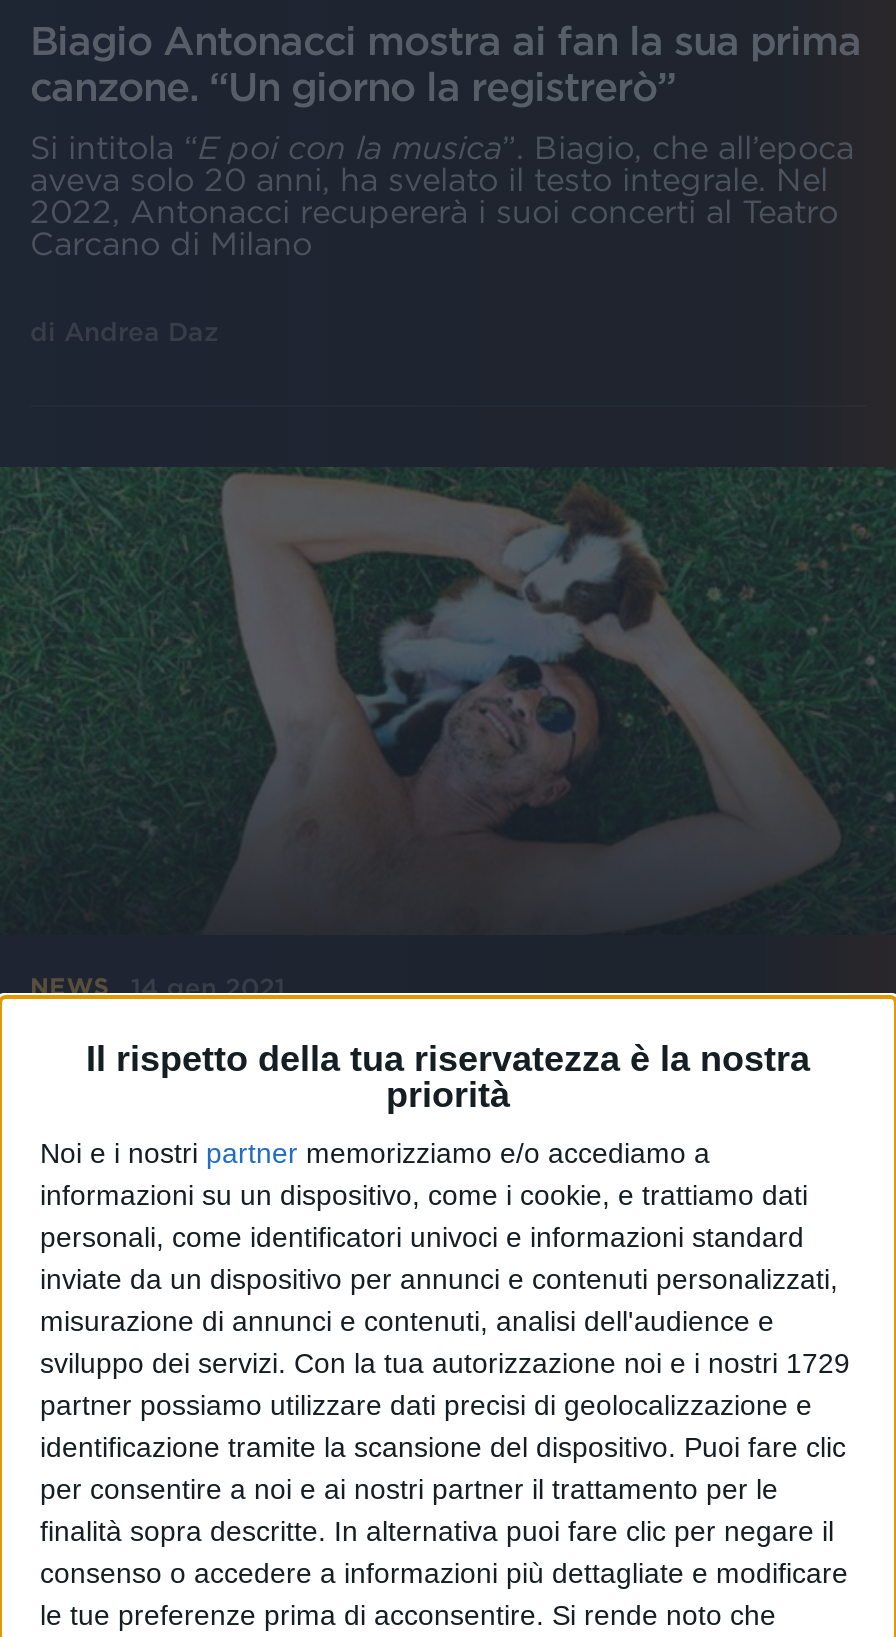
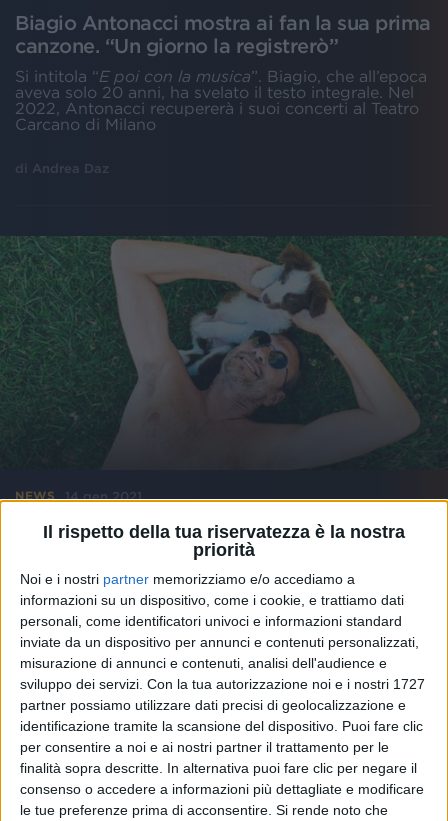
- sviluppo dei servizi. Con la tua autorizzazione noi e i nostri 1729
+ sviluppo dei servizi. Con la tua autorizzazione noi e i nostri 1727
